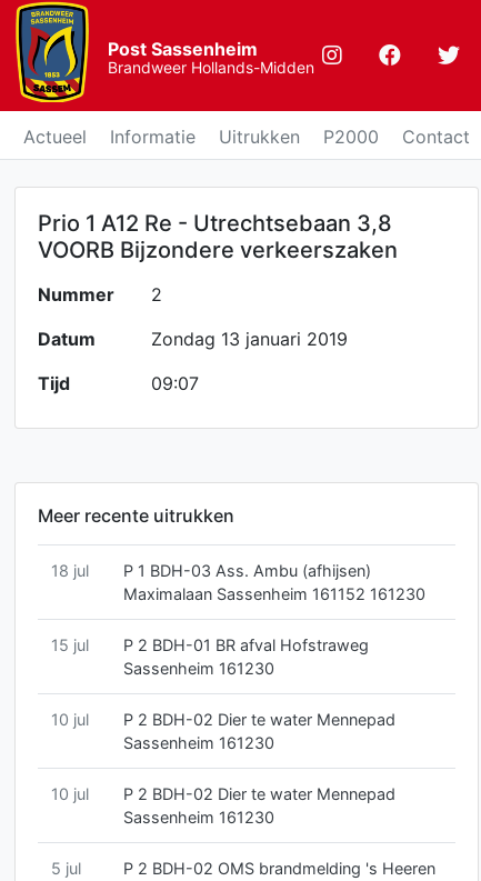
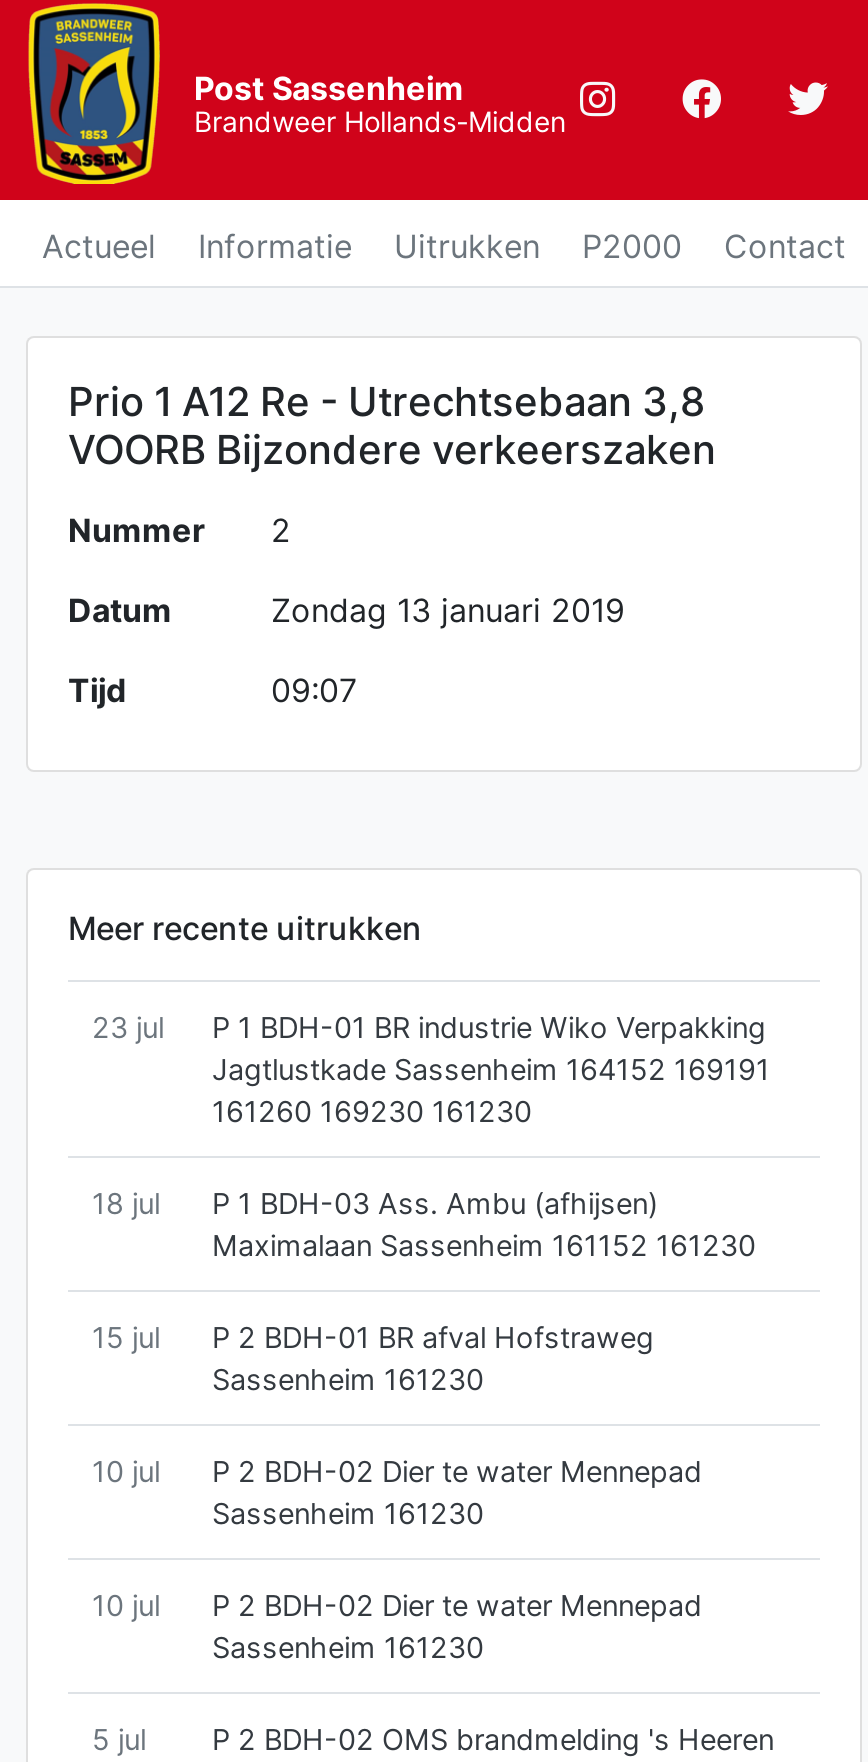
+ 23 jul
+ P 1 BDH-01 BR industrie Wiko Verpakking
+ Jagtlustkade Sassenheim 164152 169191
+ 161260 169230 161230
